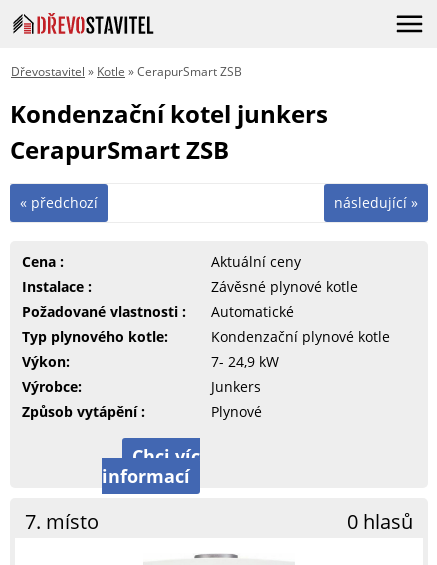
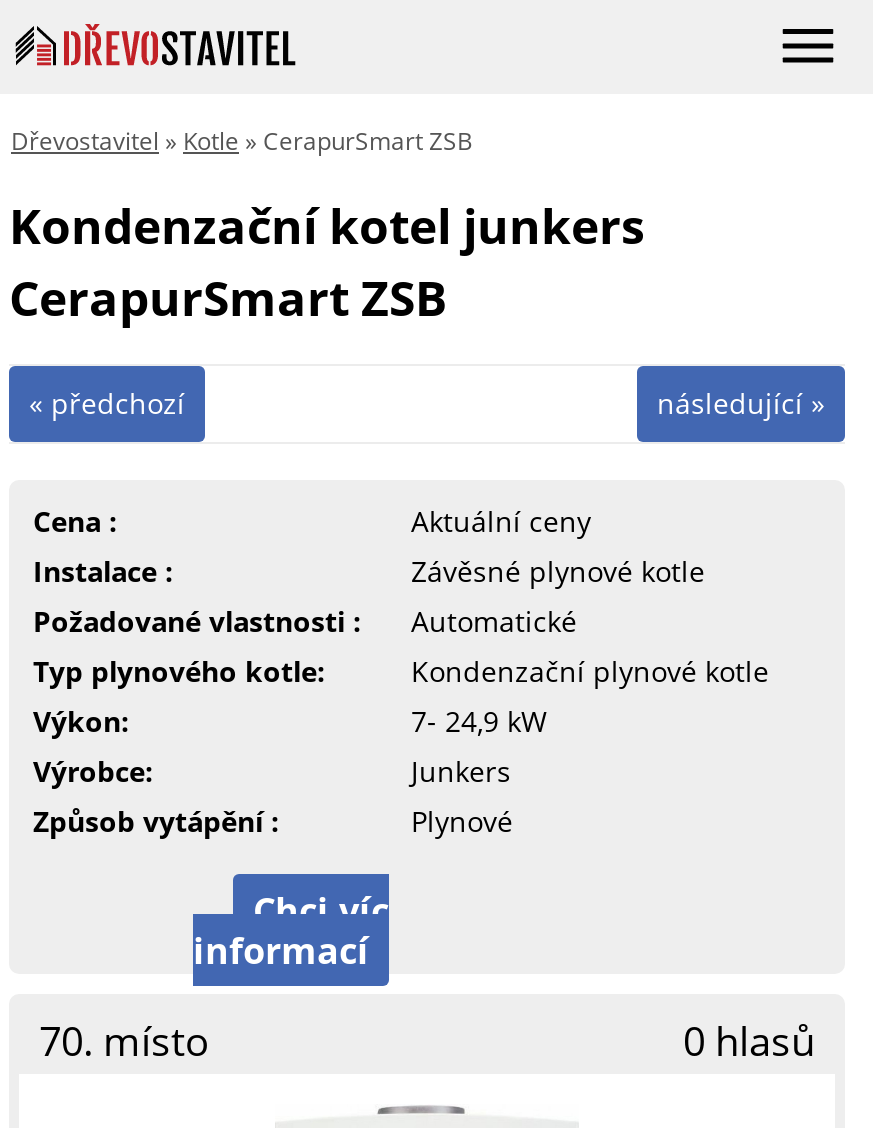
- 7. místo
+ 70. místo
